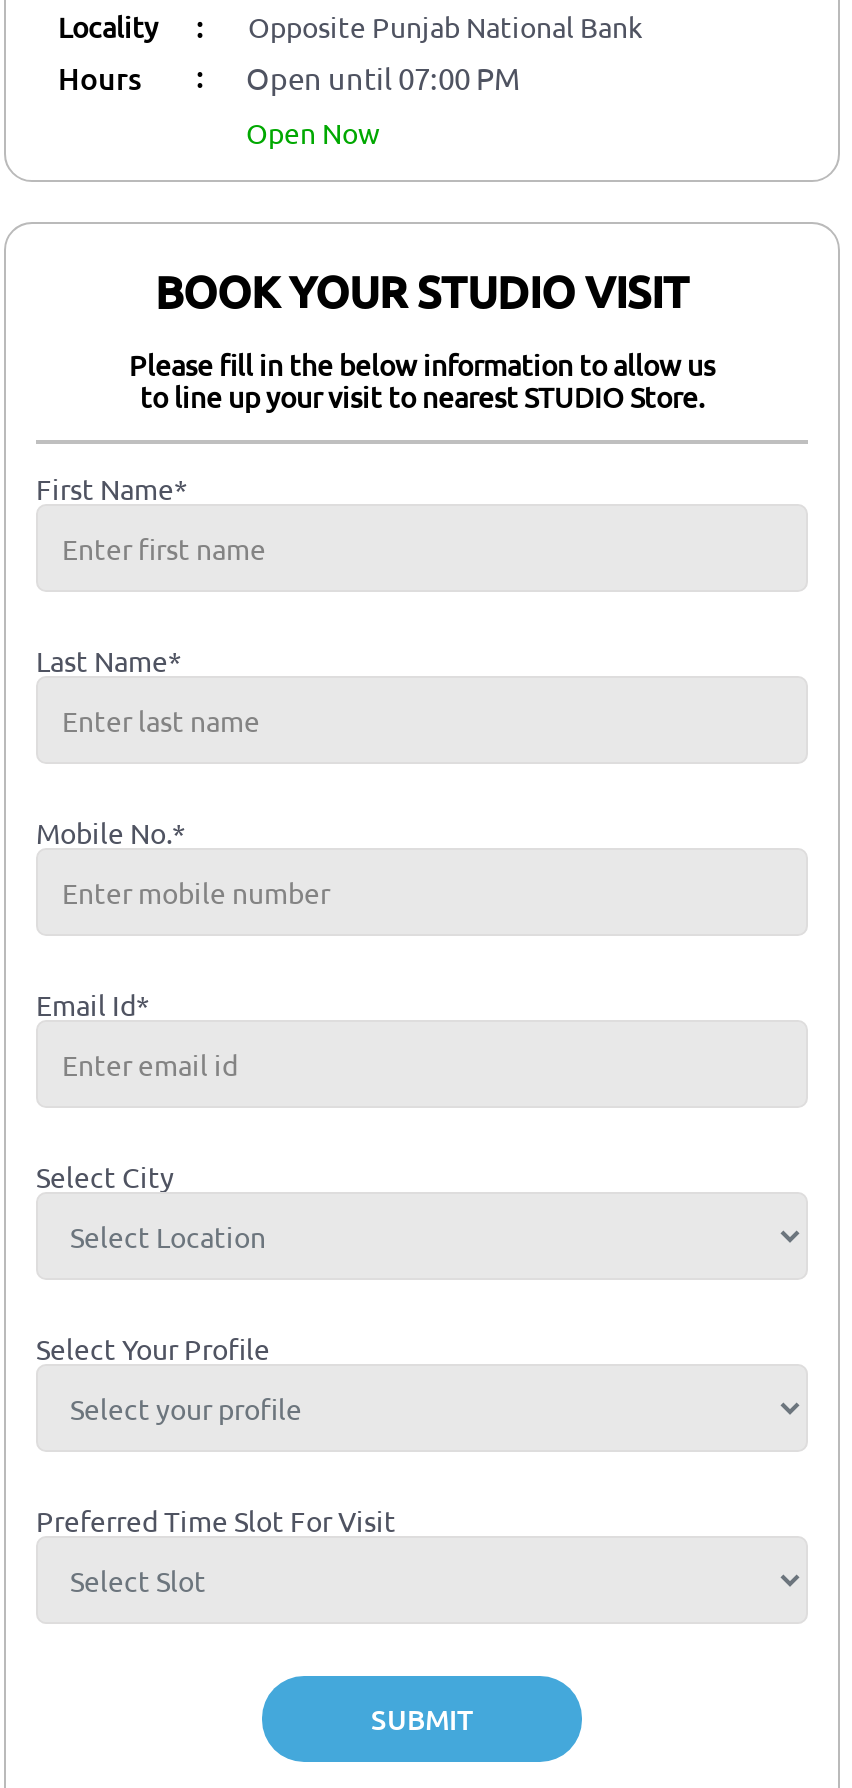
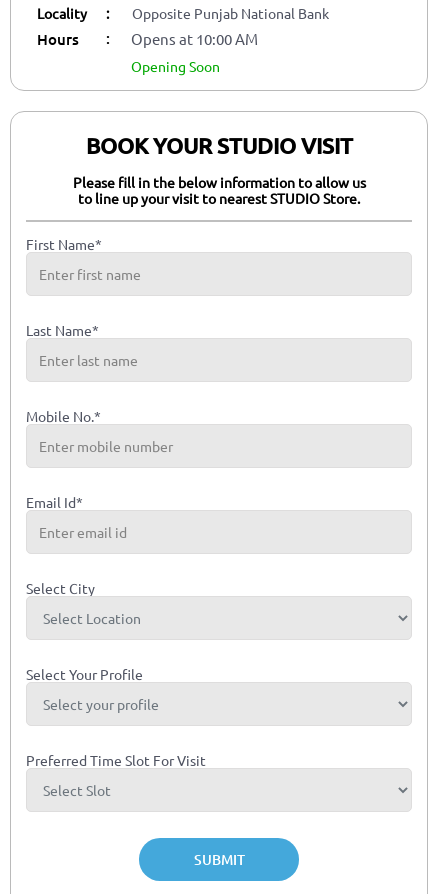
- Open until 07:00 PM
+ Opens at 10:00 AM

- open now
+ opening soon
